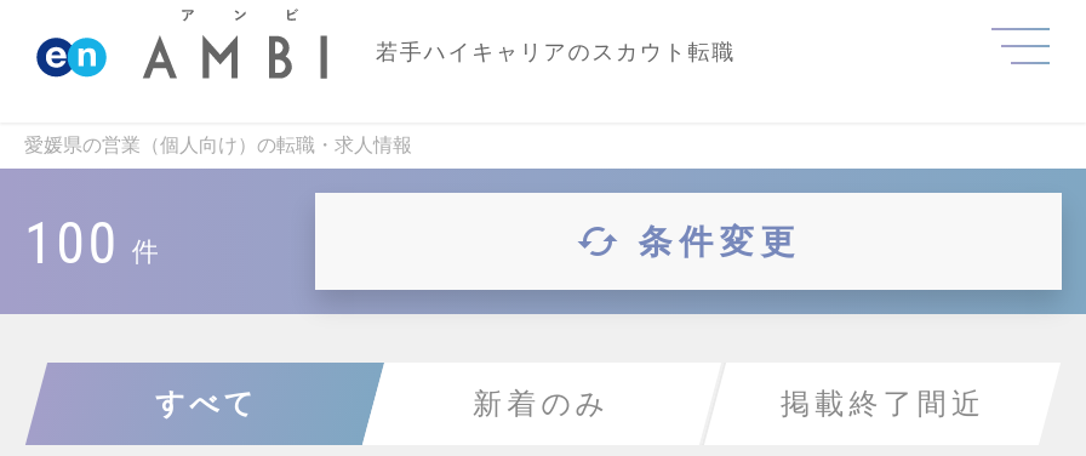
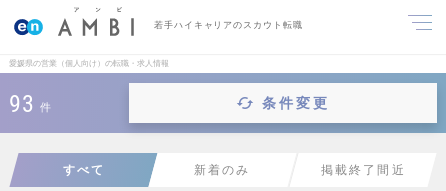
- 100 件
+ 93 件
